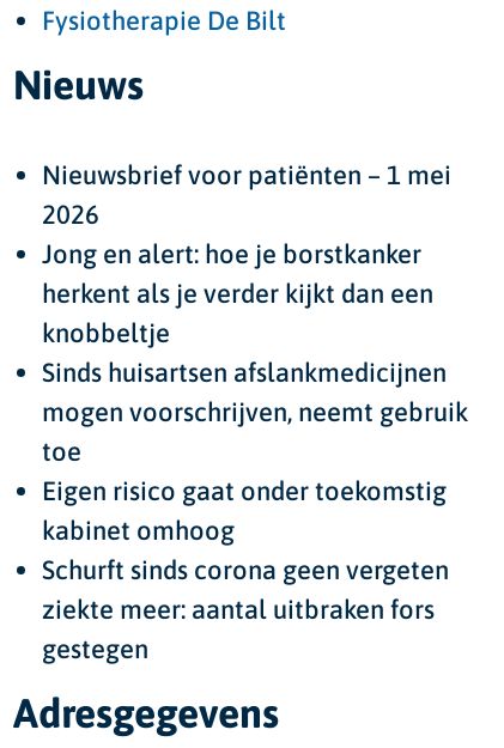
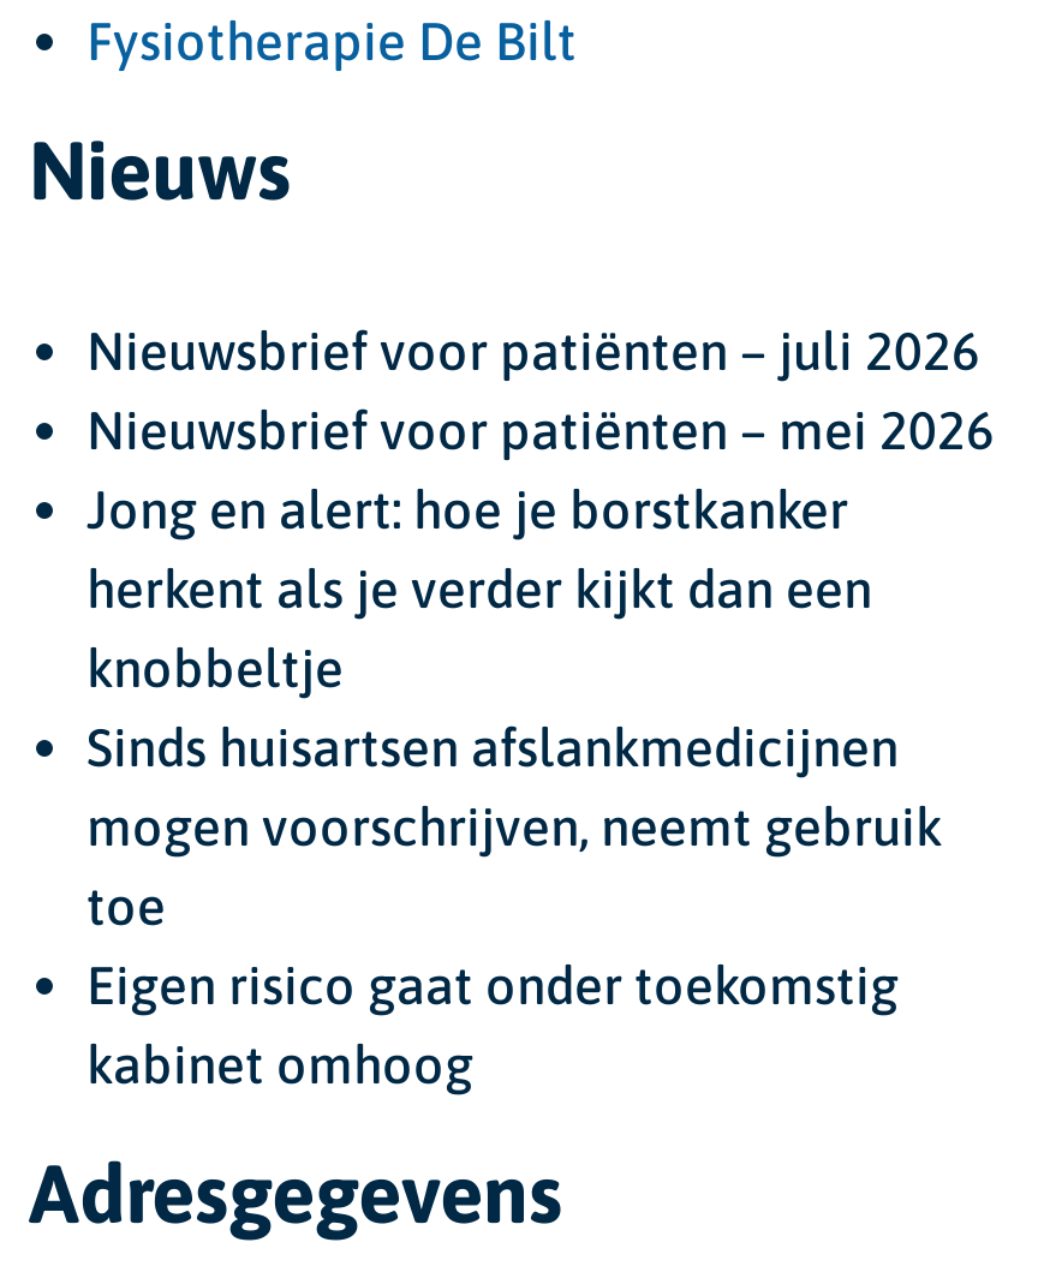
- Nieuwsbrief voor patiënten – 1 mei
- 2026
+ Nieuwsbrief voor patiënten – juli 2026
+ Nieuwsbrief voor patiënten – mei 2026

- Schurft sinds corona geen vergeten
- ziekte meer: aantal uitbraken fors
- gestegen
